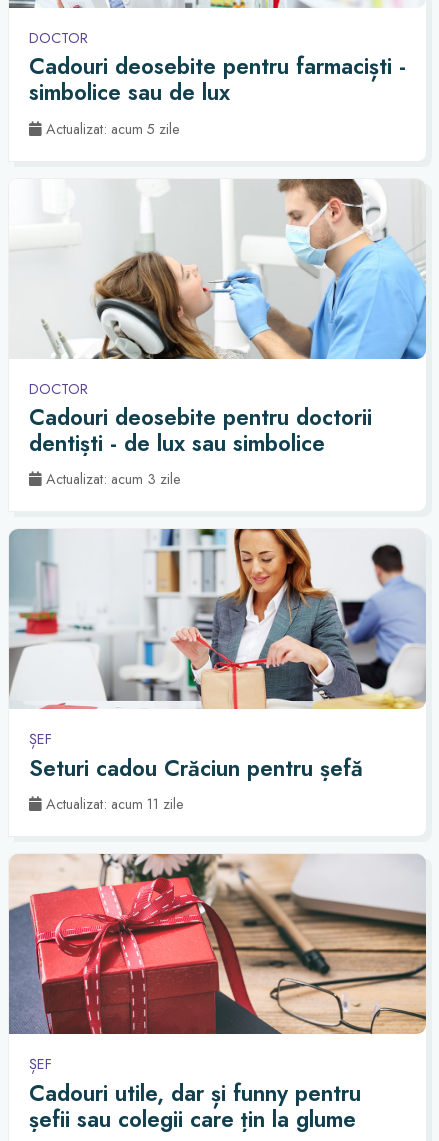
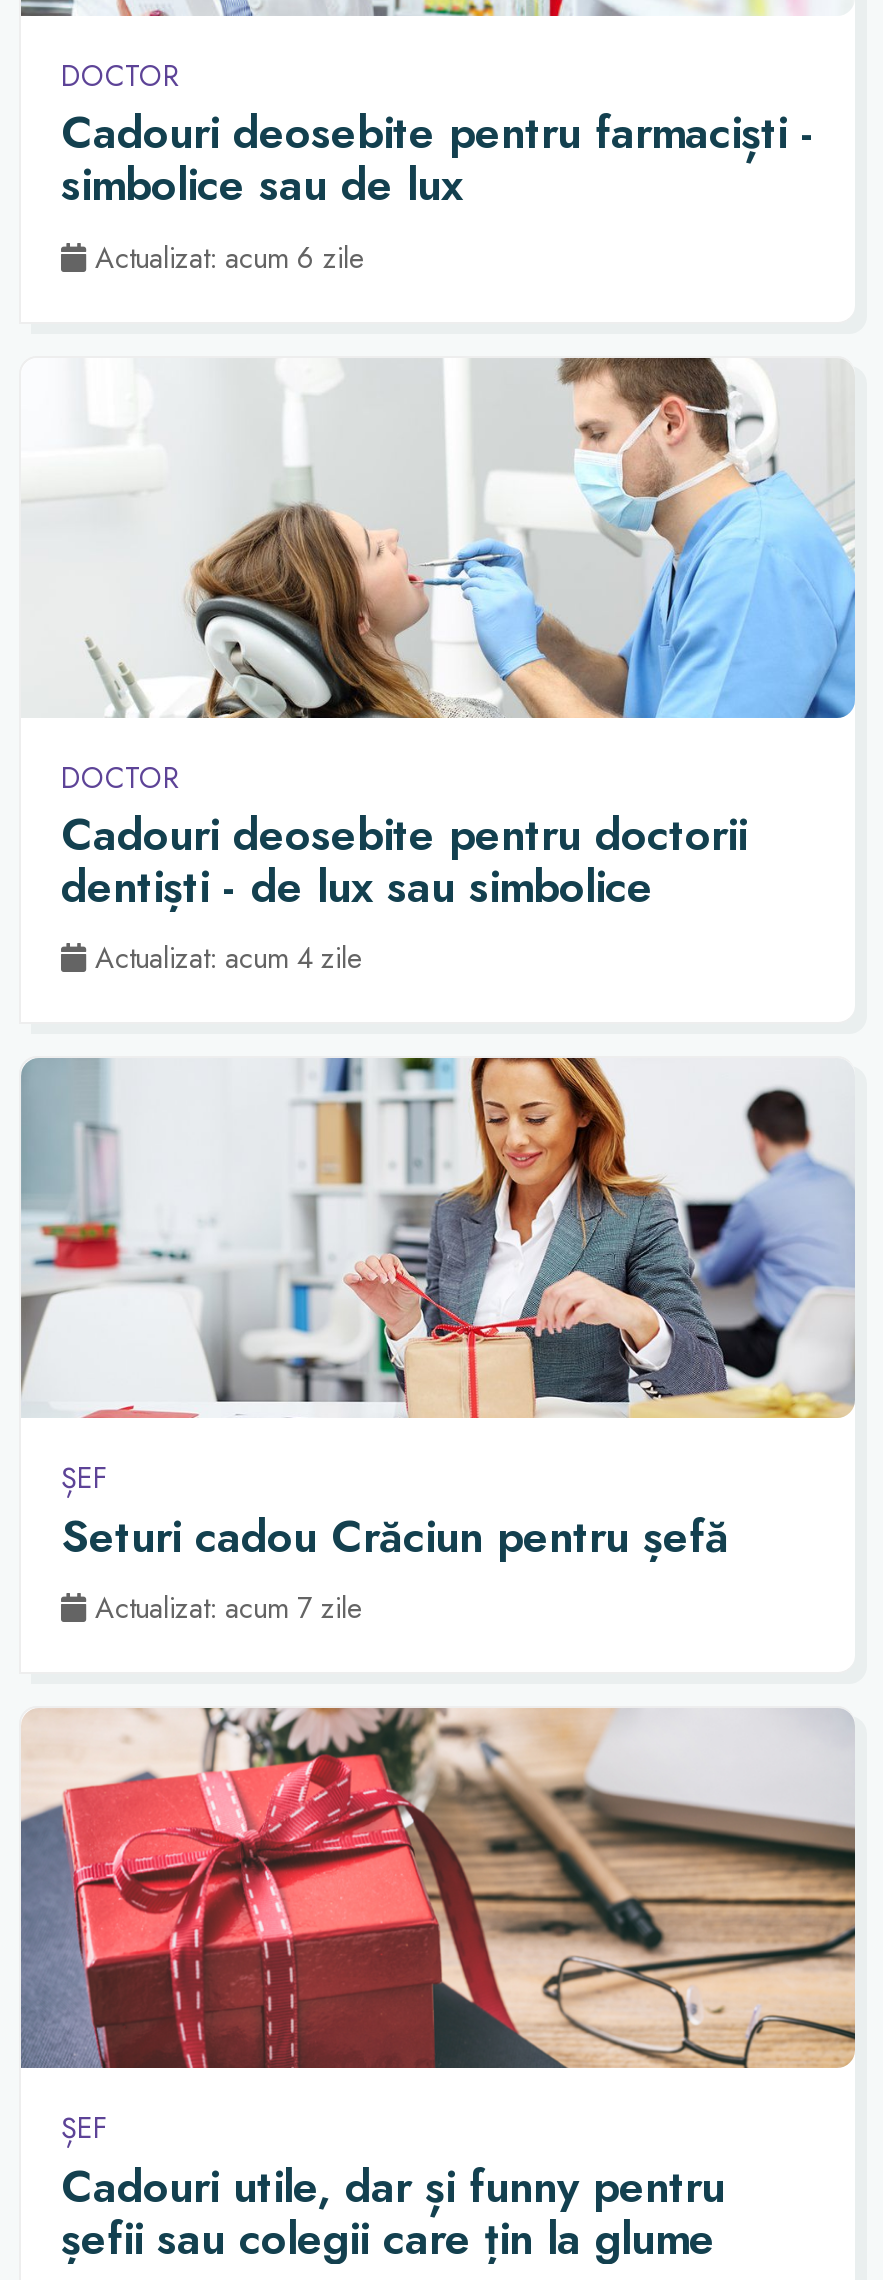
- Actualizat: acum 5 zile
+ Actualizat: acum 6 zile

- Actualizat: acum 3 zile
+ Actualizat: acum 4 zile

- Actualizat: acum 11 zile
+ Actualizat: acum 7 zile
